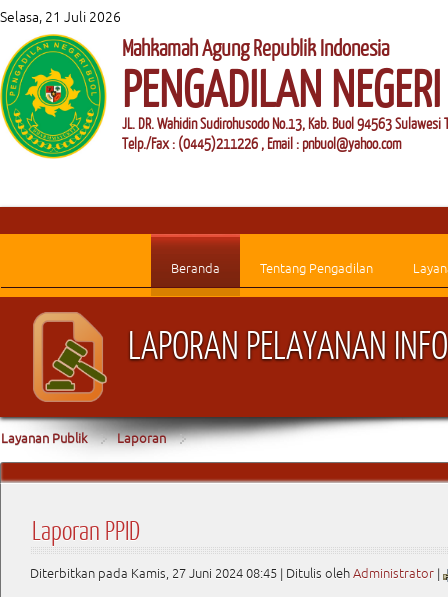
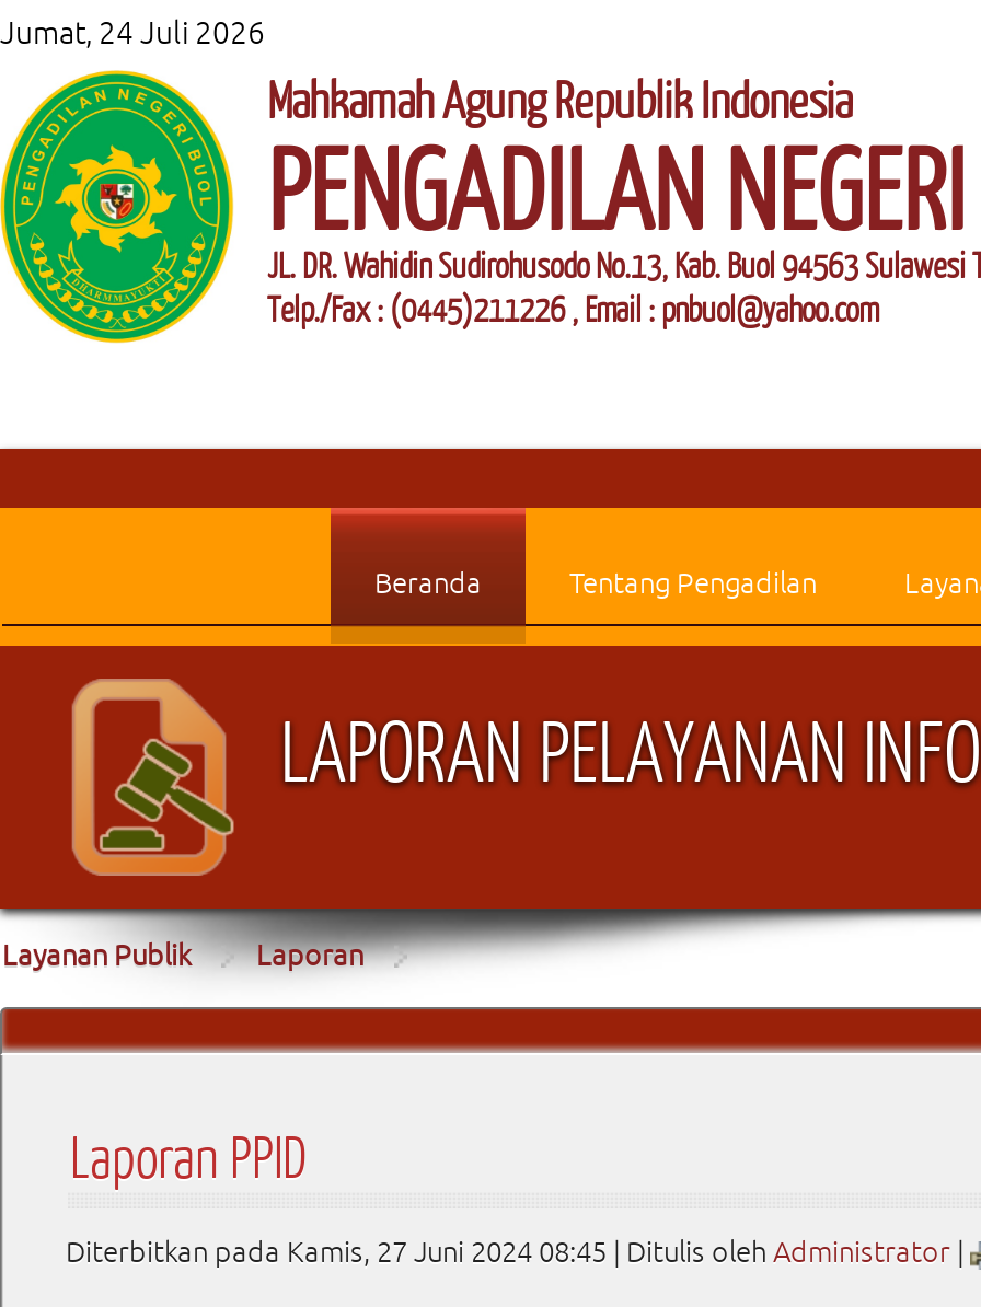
- Selasa, 21 Juli 2026
+ Jumat, 24 Juli 2026
